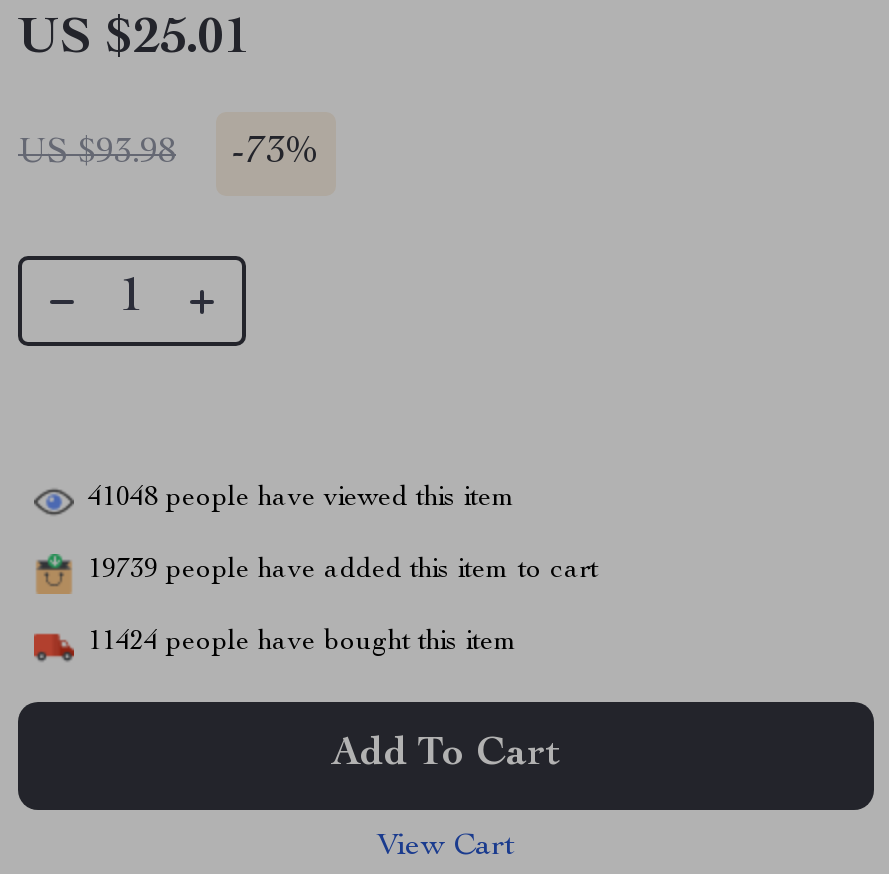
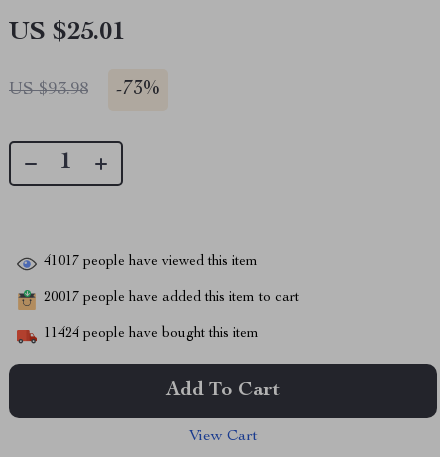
- 41048 people have viewed this item
+ 41017 people have viewed this item

- 19739 people have added this item to cart
+ 20017 people have added this item to cart
